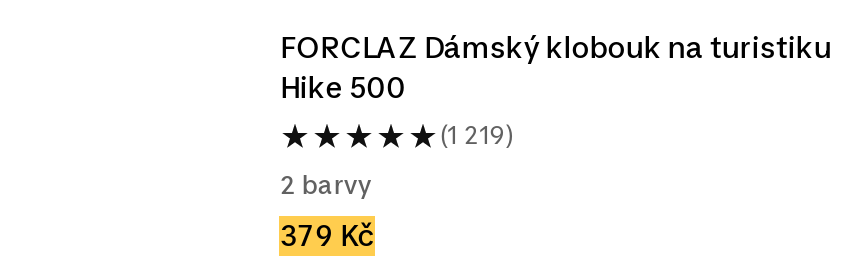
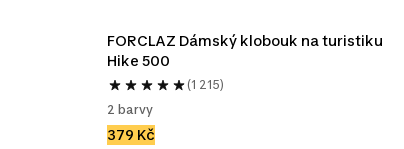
- (1 219)
+ (1 215)
